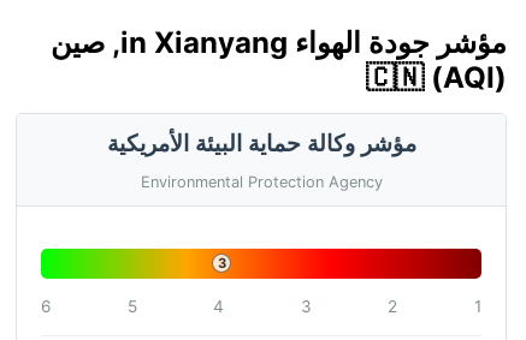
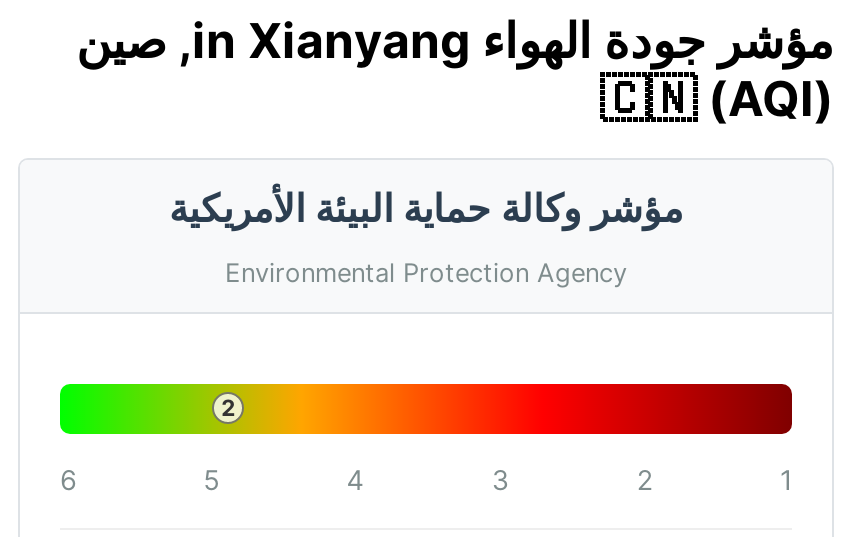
- 3
+ 2
